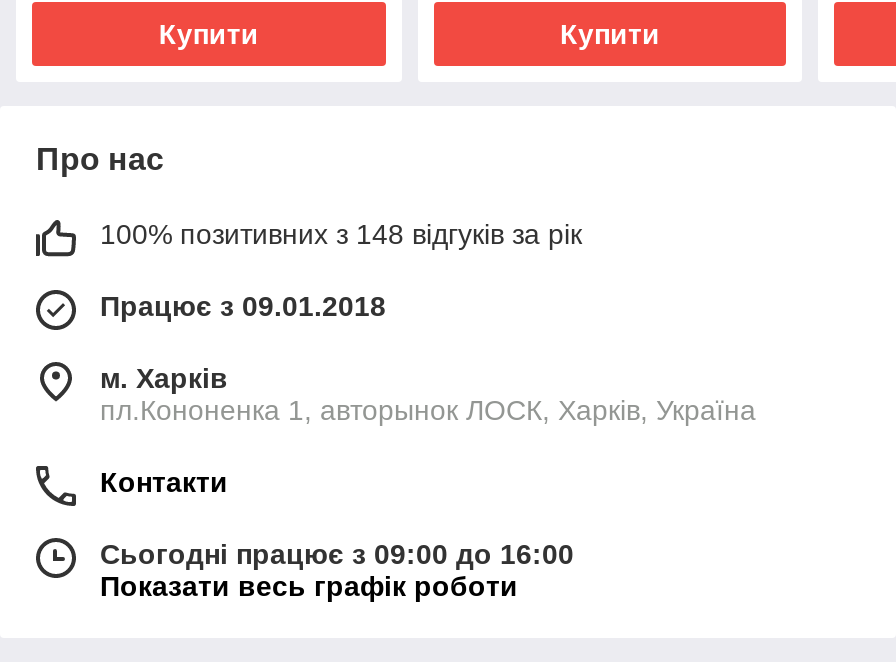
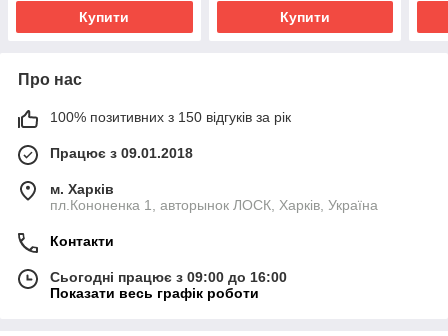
- 100% позитивних з 148 відгуків за рік
+ 100% позитивних з 150 відгуків за рік
